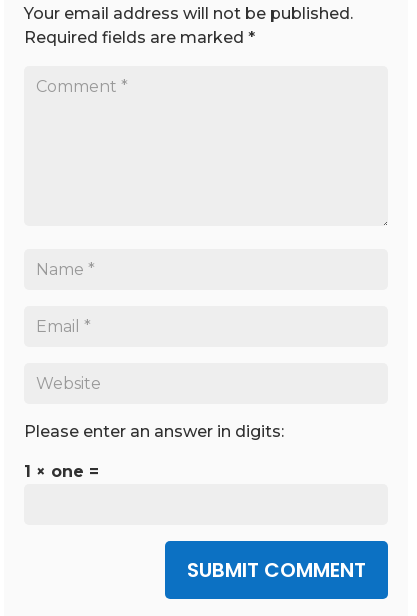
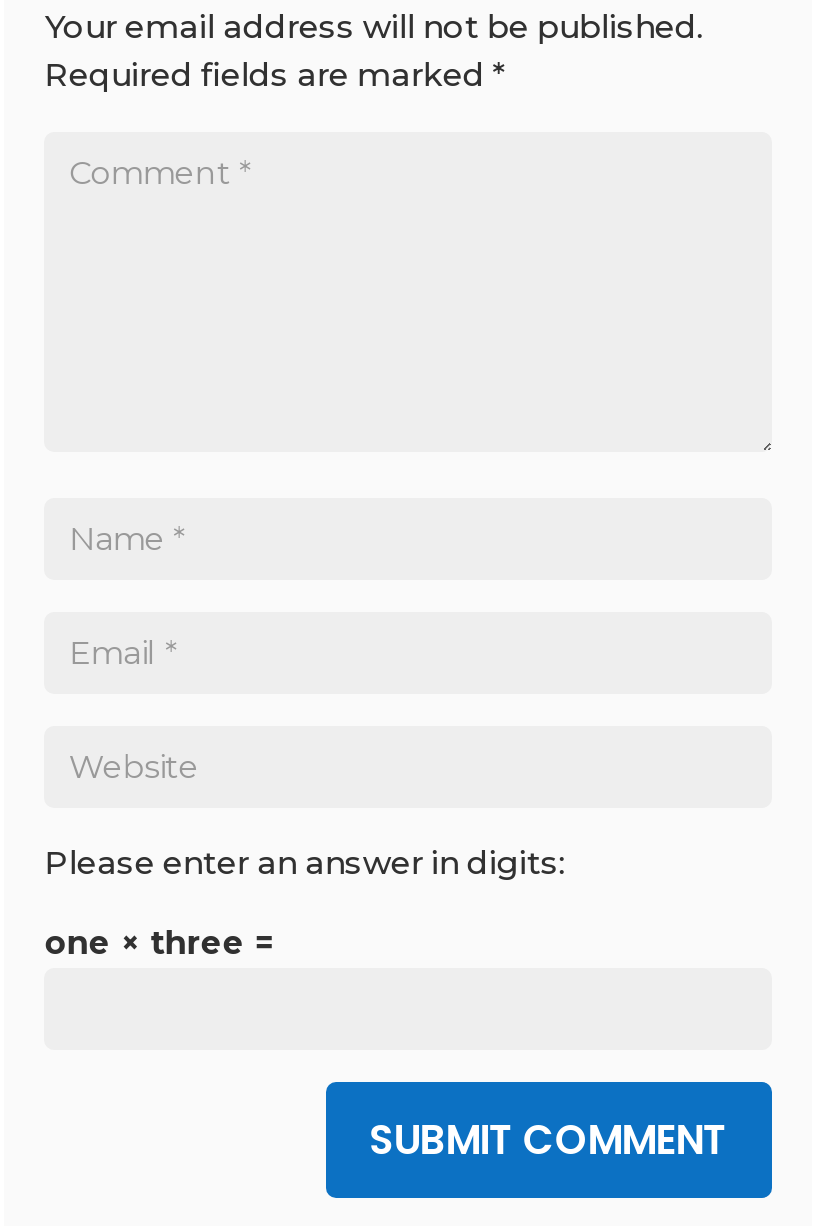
- 1 × one =
+ one × three =
